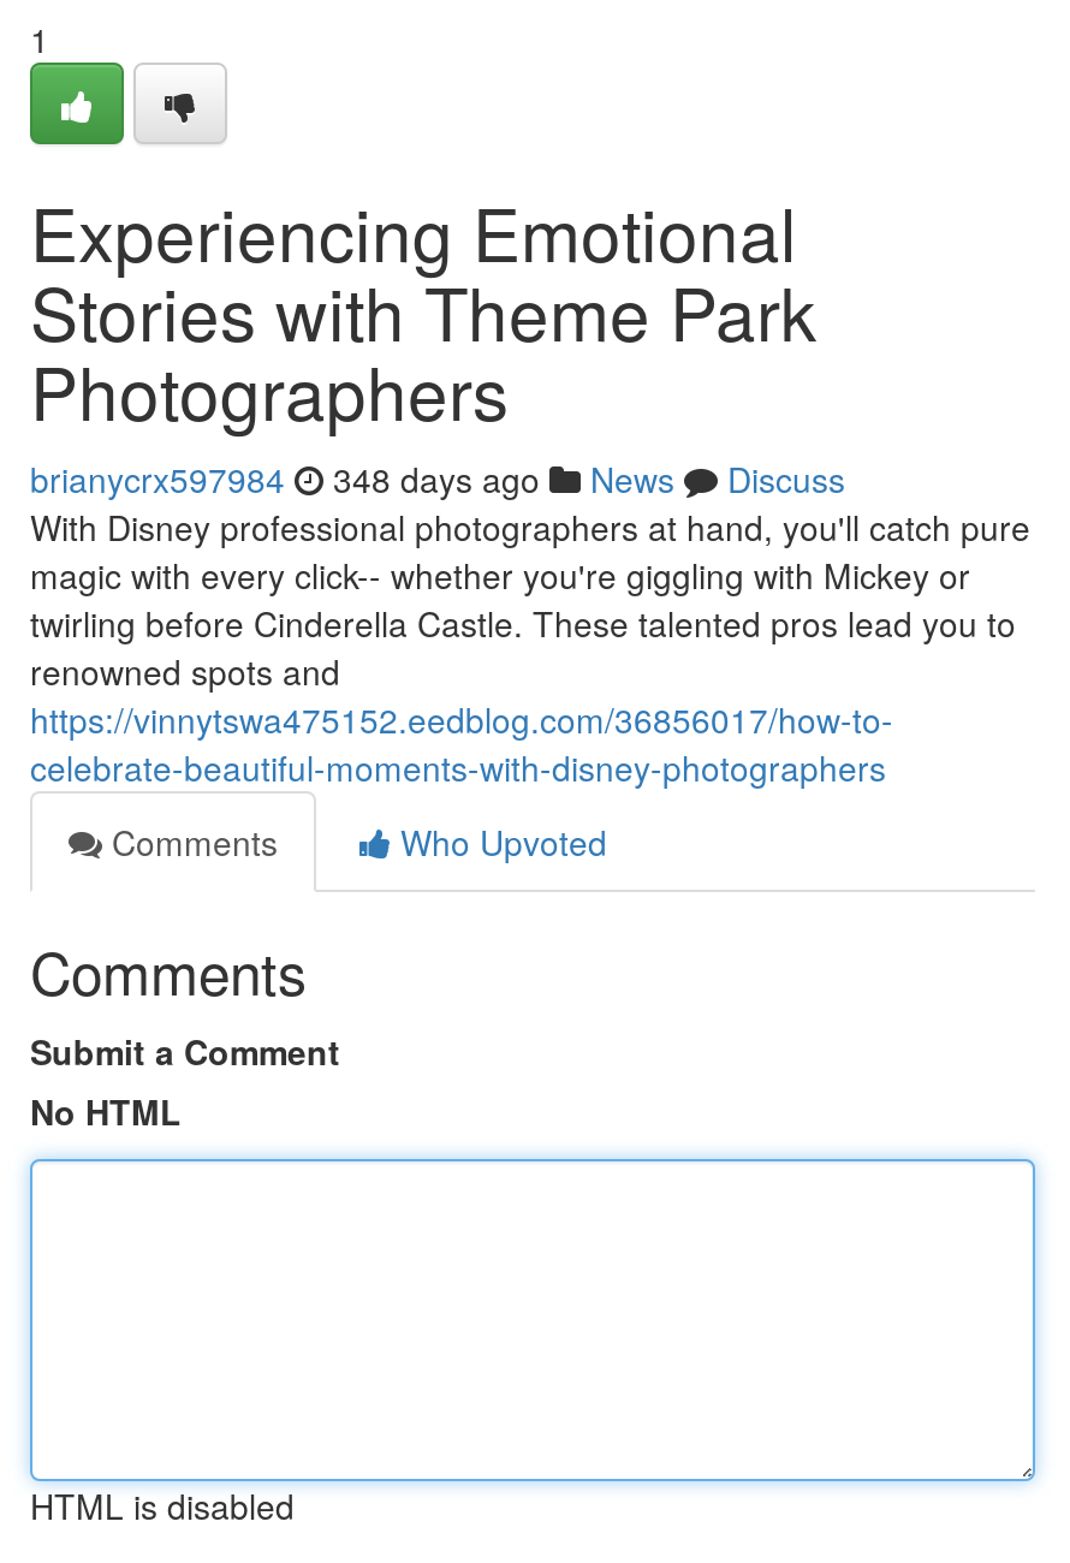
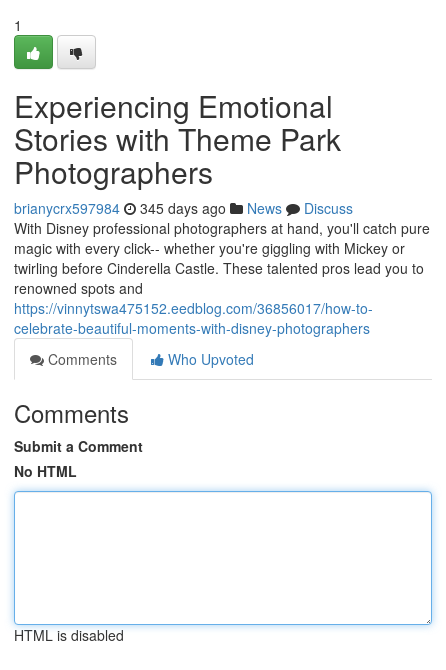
- brianycrx597984 348 days ago News Discuss
+ brianycrx597984 345 days ago News Discuss
